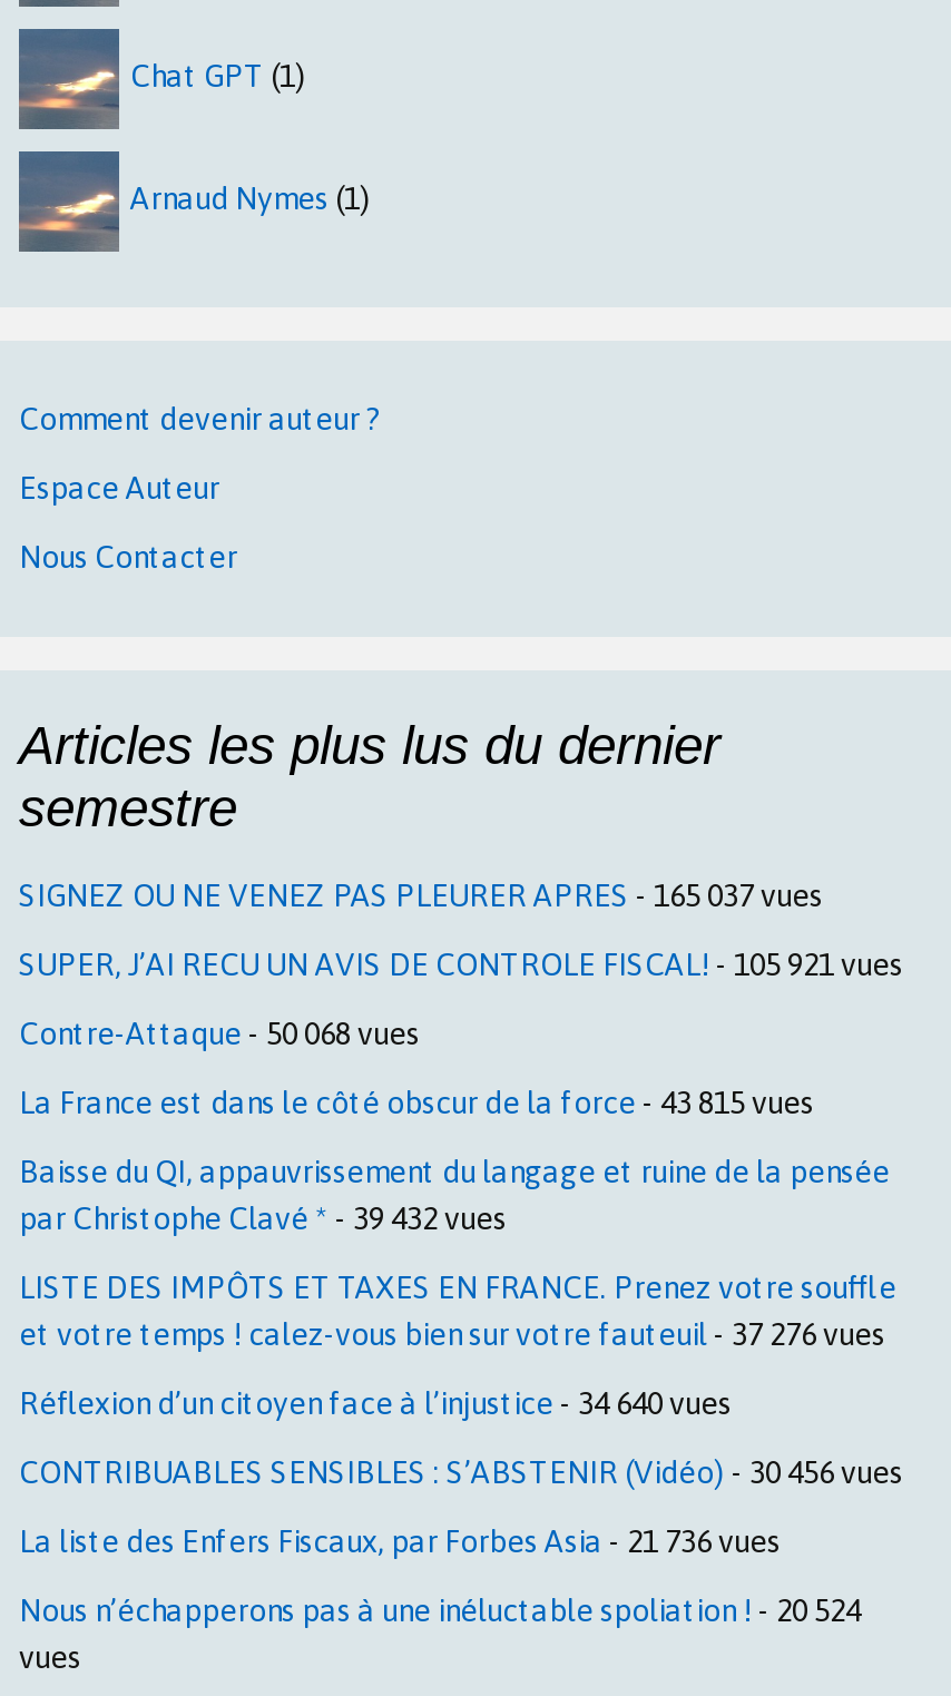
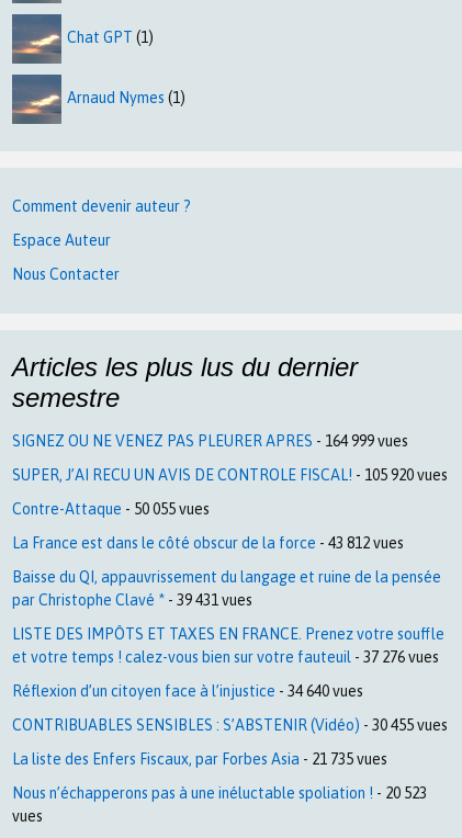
- SIGNEZ OU NE VENEZ PAS PLEURER APRES - 165 037 vues
+ SIGNEZ OU NE VENEZ PAS PLEURER APRES - 164 999 vues

- SUPER, J’AI RECU UN AVIS DE CONTROLE FISCAL! - 105 921 vues
+ SUPER, J’AI RECU UN AVIS DE CONTROLE FISCAL! - 105 920 vues

- Contre-Attaque - 50 068 vues
+ Contre-Attaque - 50 055 vues

- La France est dans le côté obscur de la force - 43 815 vues
+ La France est dans le côté obscur de la force - 43 812 vues

- par Christophe Clavé * - 39 432 vues
+ par Christophe Clavé * - 39 431 vues

- CONTRIBUABLES SENSIBLES : S’ABSTENIR (Vidéo) - 30 456 vues
+ CONTRIBUABLES SENSIBLES : S’ABSTENIR (Vidéo) - 30 455 vues

- La liste des Enfers Fiscaux, par Forbes Asia - 21 736 vues
+ La liste des Enfers Fiscaux, par Forbes Asia - 21 735 vues

- Nous n’échapperons pas à une inéluctable spoliation ! - 20 524
+ Nous n’échapperons pas à une inéluctable spoliation ! - 20 523
